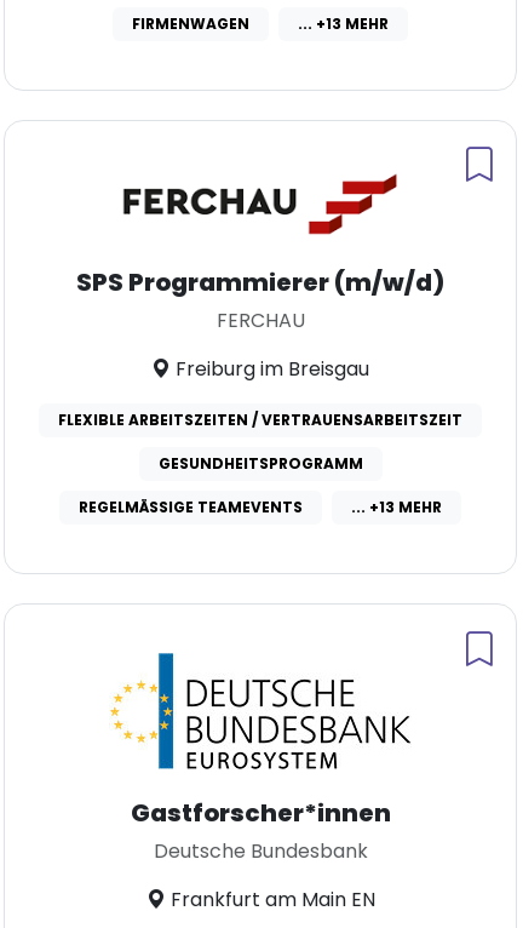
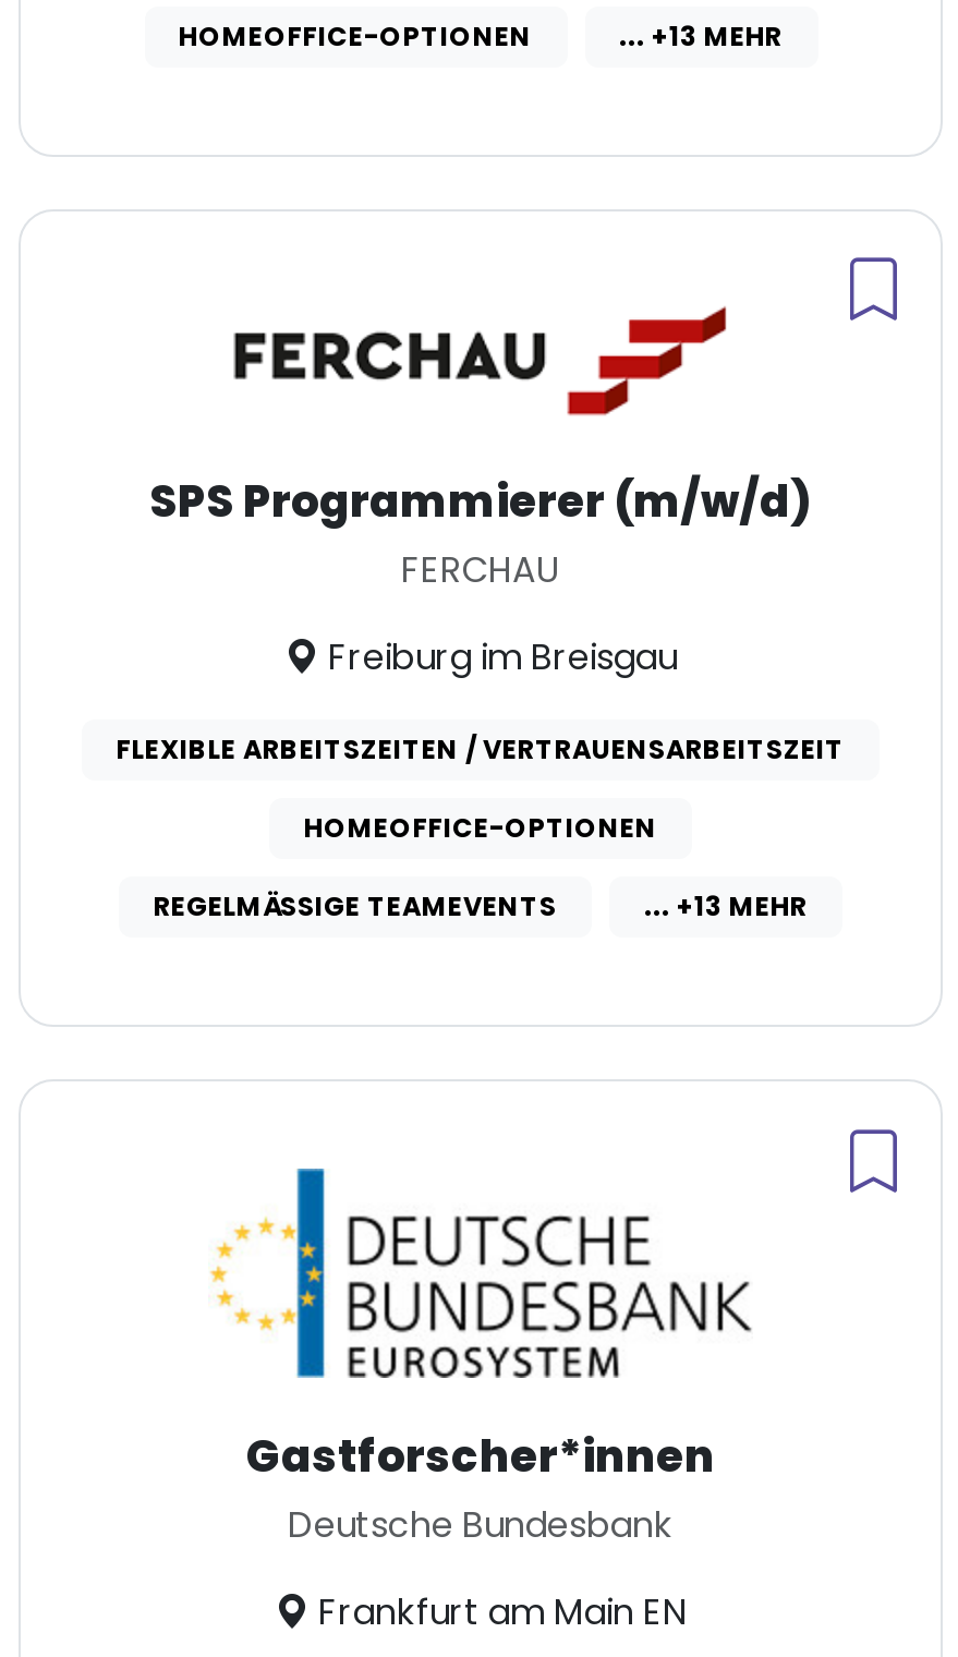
- FIRMENWAGEN
+ HOMEOFFICE-OPTIONEN

- GESUNDHEITSPROGRAMM
+ HOMEOFFICE-OPTIONEN
